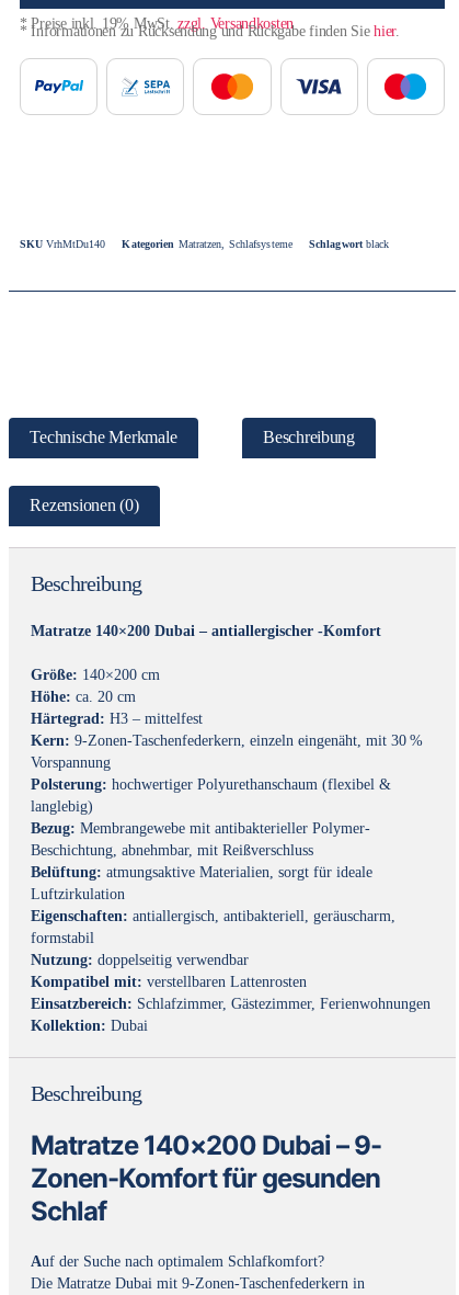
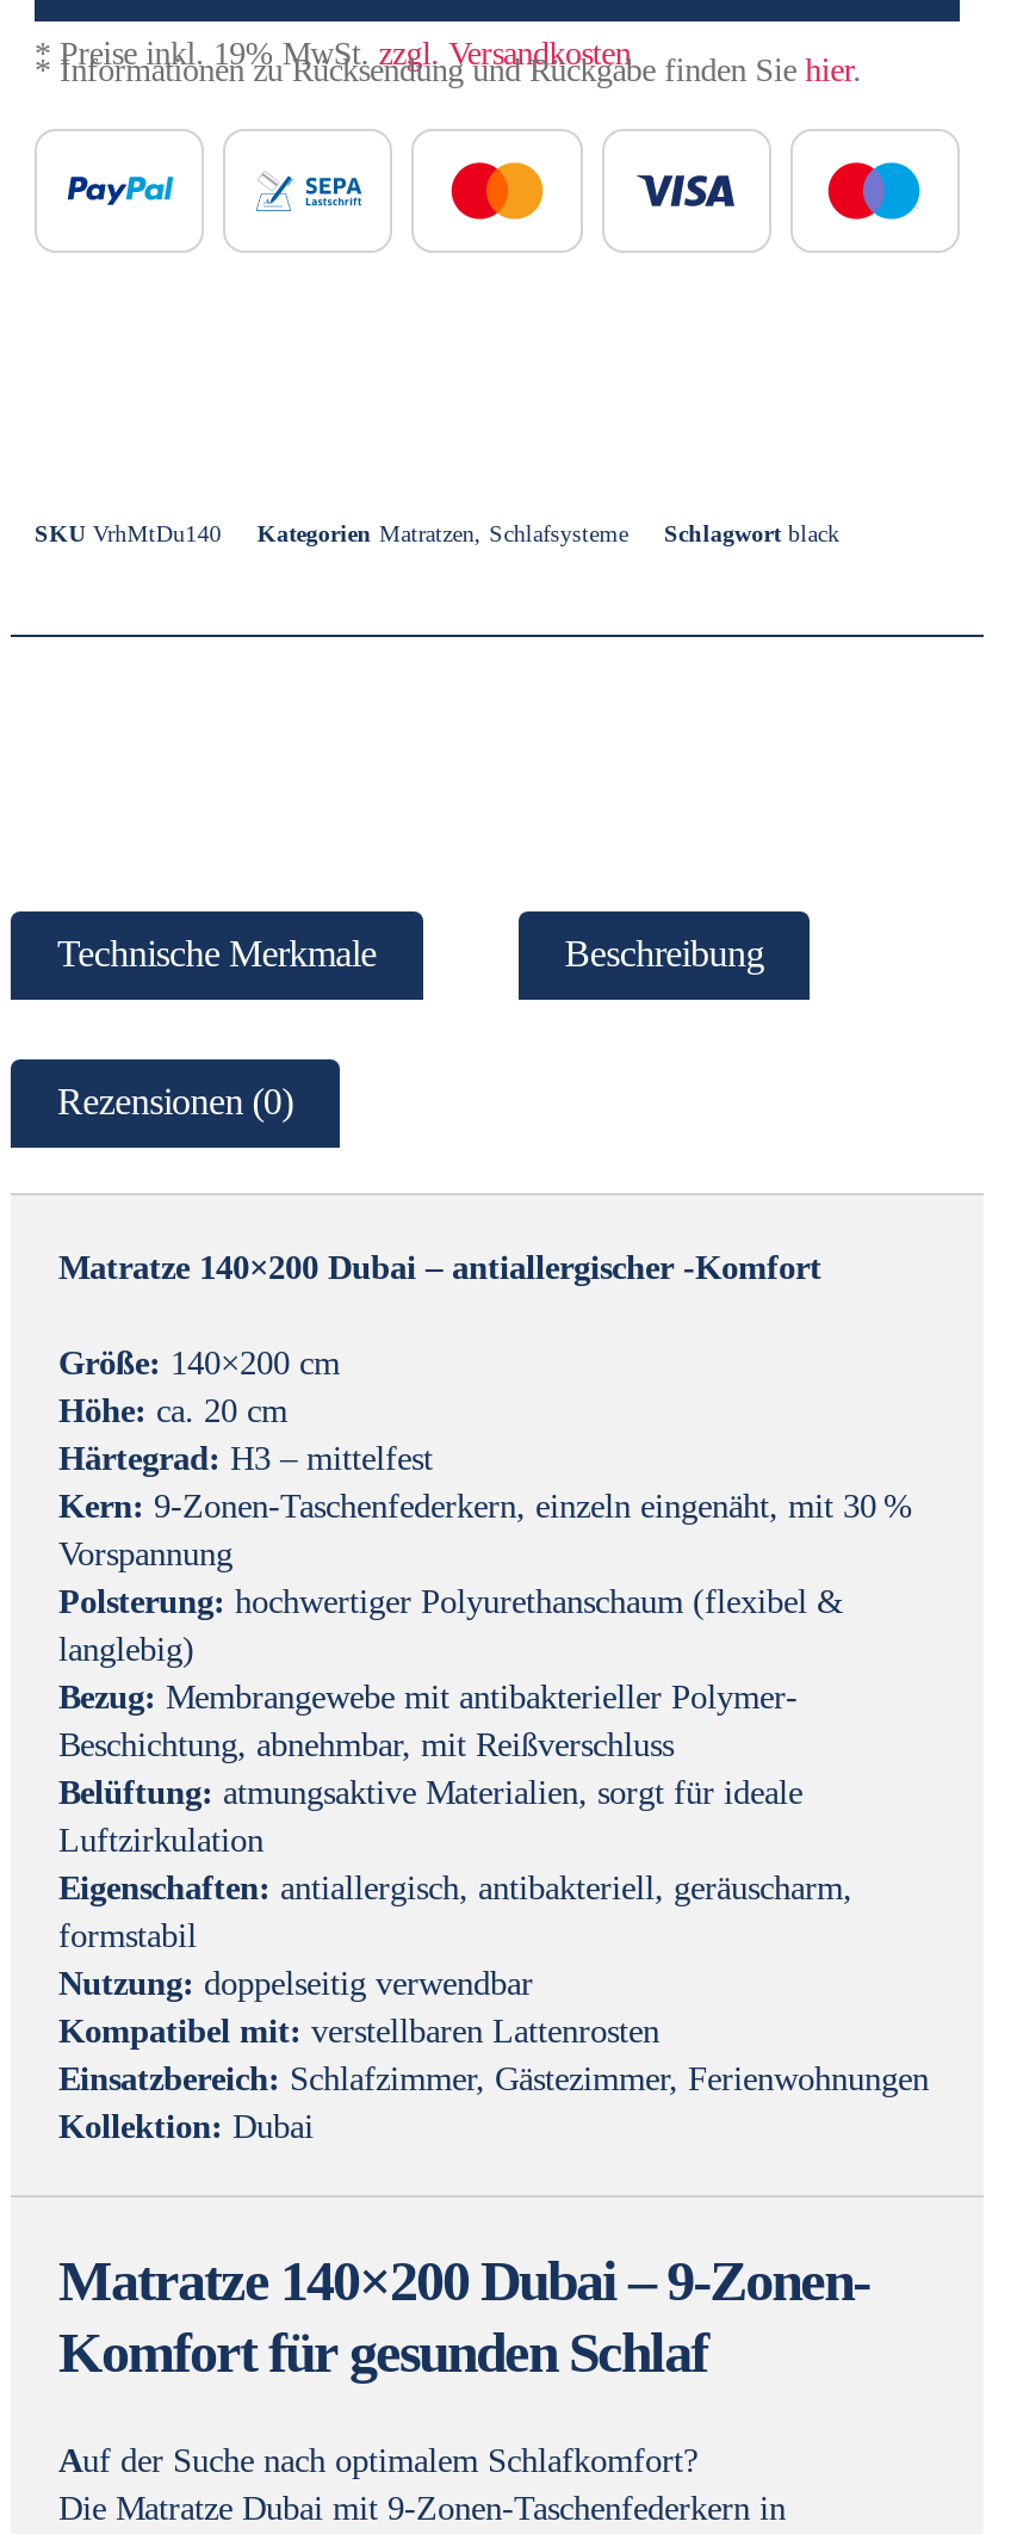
- Beschreibung

- Beschreibung
- Matratze 140×200 Dubai – 9-
- Zonen-Komfort für gesunden
- Schlaf
+ Matratze 140×200 Dubai – 9-Zonen-
+ Komfort für gesunden Schlaf
